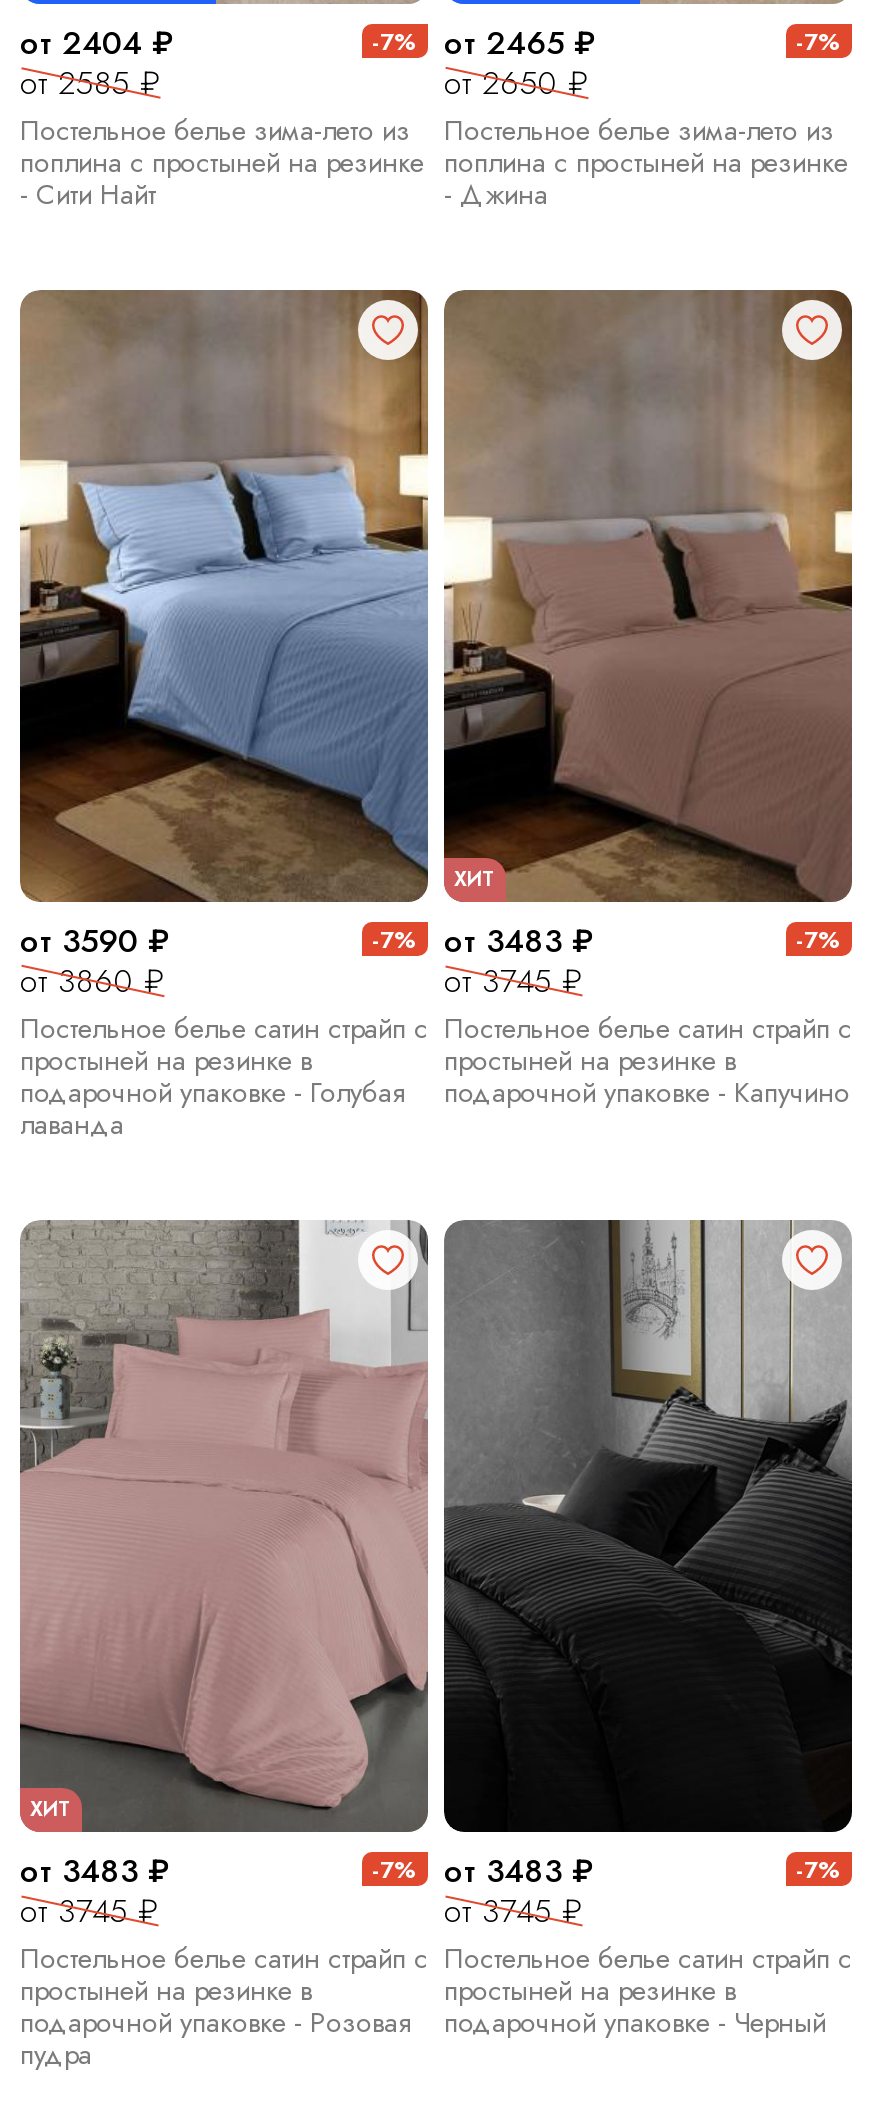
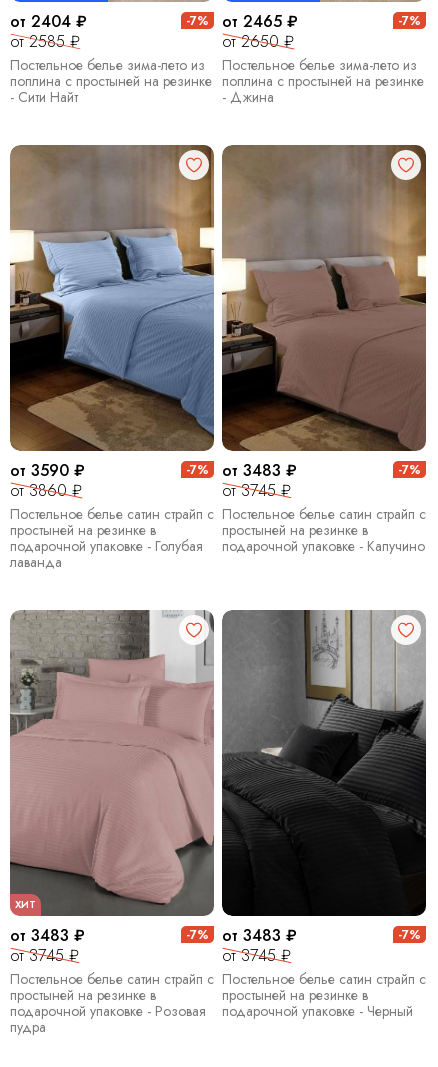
- ХИТ
